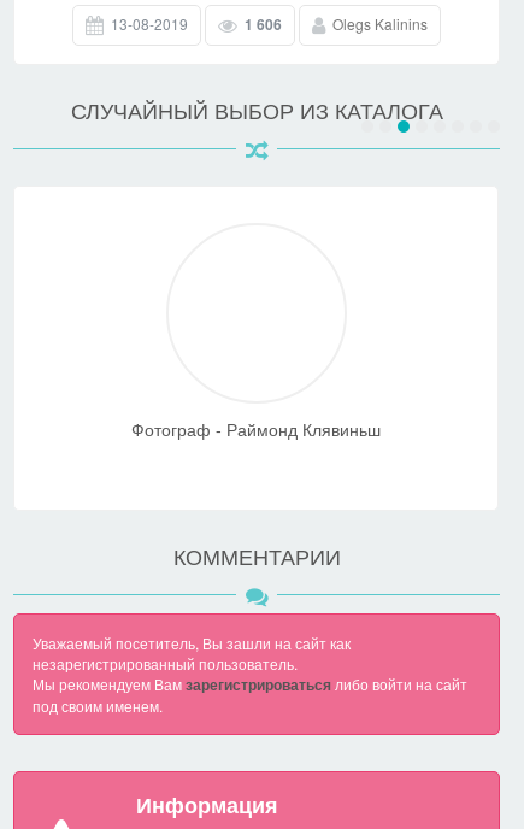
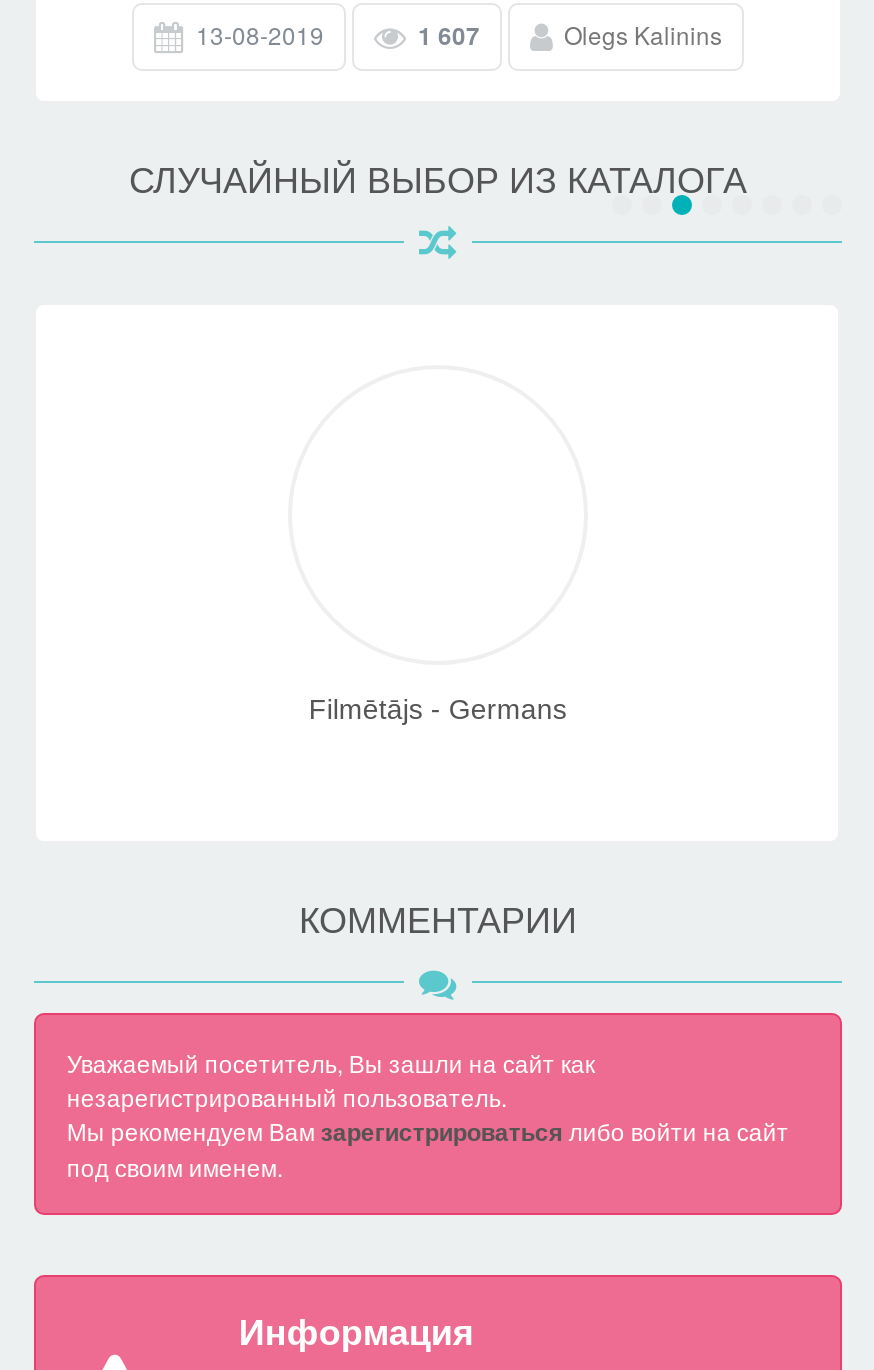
- 1 606
+ 1 607

- Фотограф - Раймонд Клявиньш
+ Filmētājs - Germans
